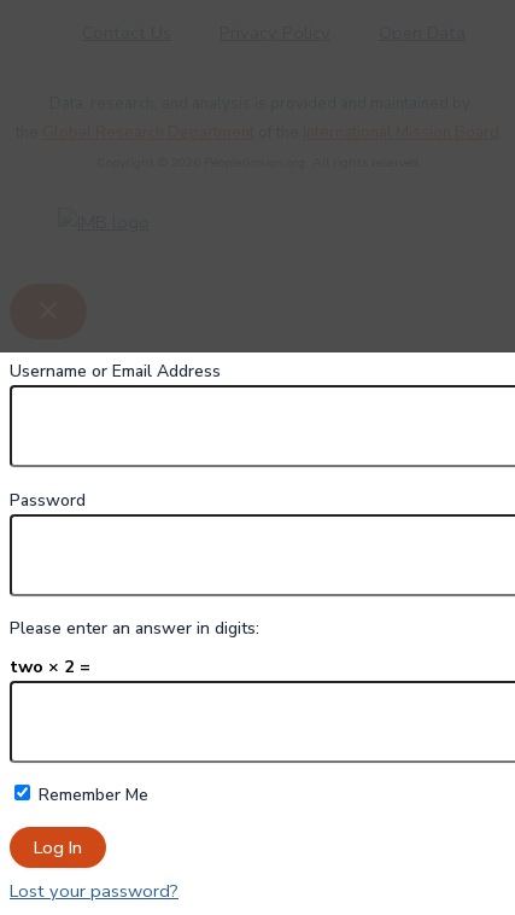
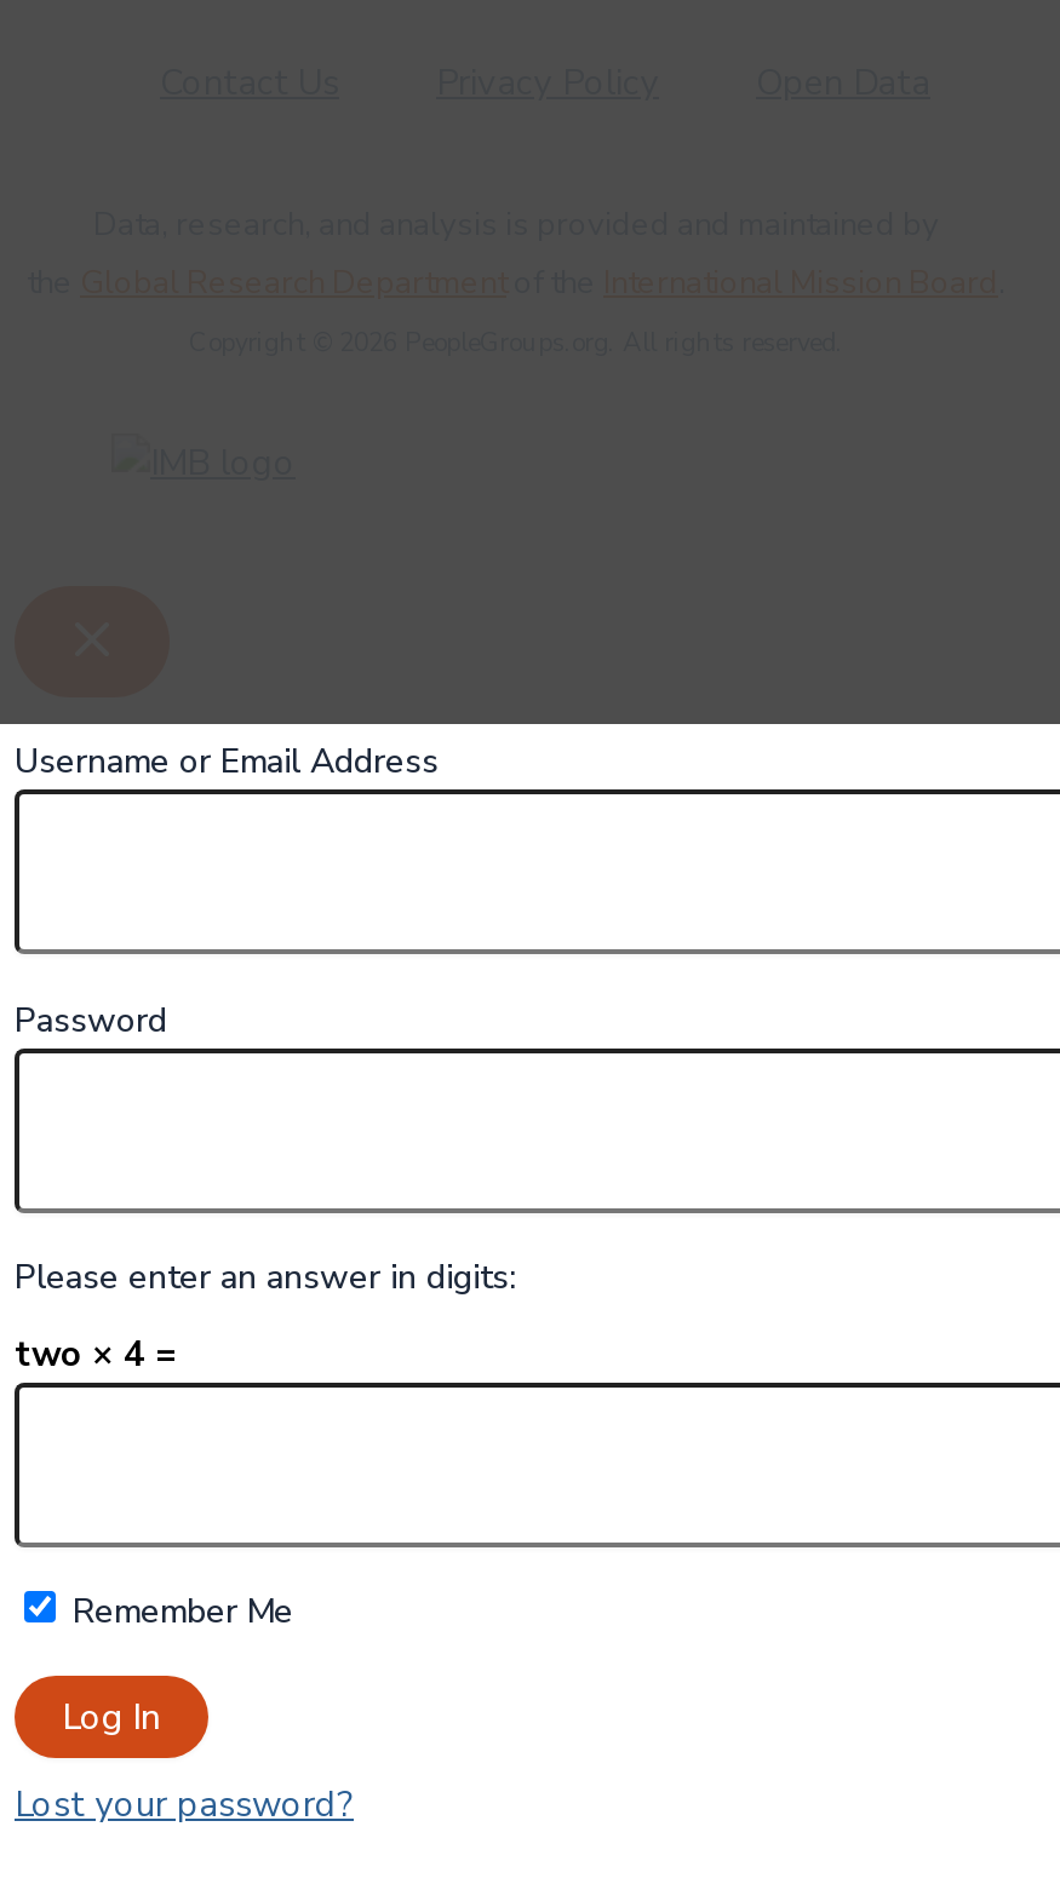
- two × 2 =
+ two × 4 =
